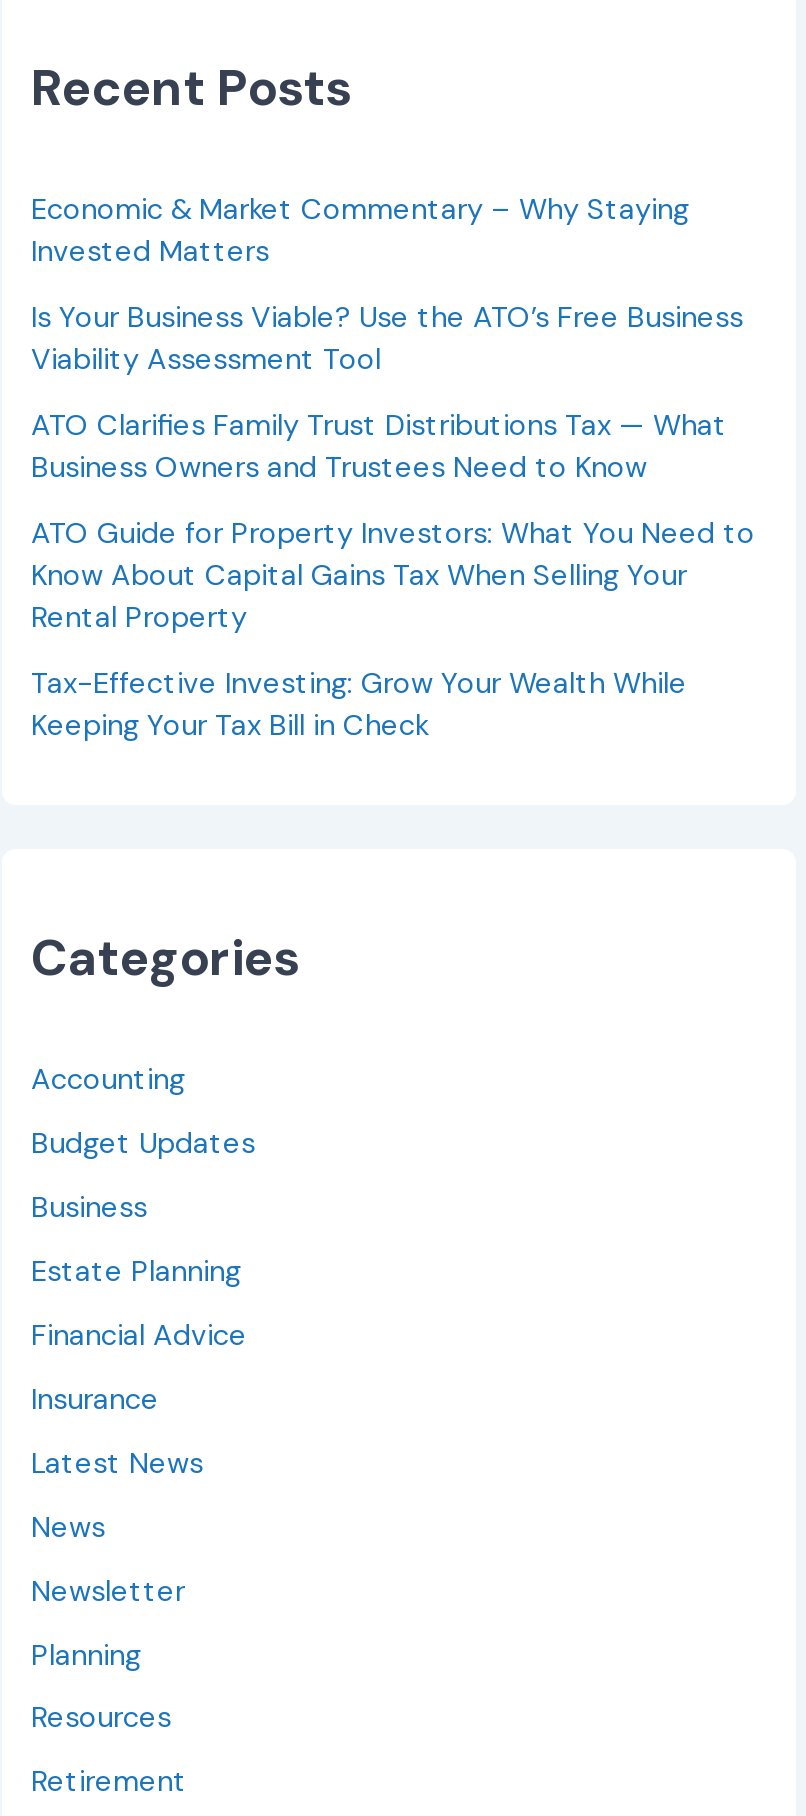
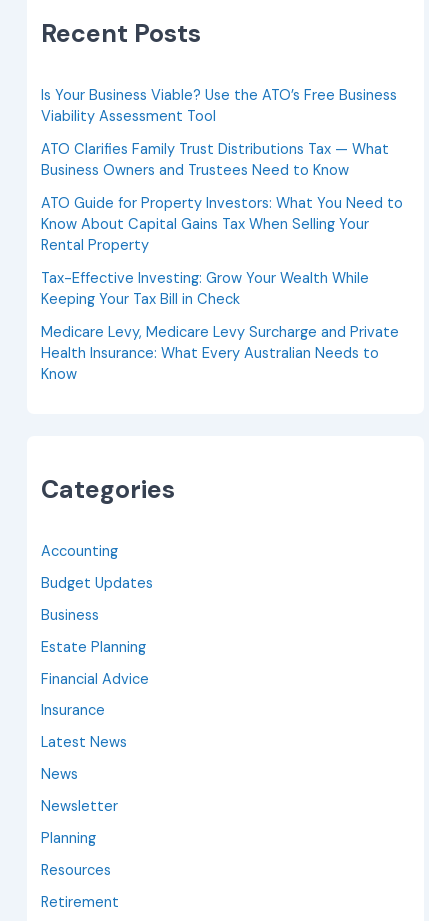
- Economic & Market Commentary – Why Staying
- Invested Matters

moved up: Is Your Business Viable? Use the ATO’s Free Business | Viability Assessment Tool | ATO Clarifies Family Trust Distributions Tax — What | ... | Tax-Effective Investing: Grow Your Wealth While | Keeping Your Tax Bill in Check

+ Medicare Levy, Medicare Levy Surcharge and Private
+ Health Insurance: What Every Australian Needs to
+ Know
